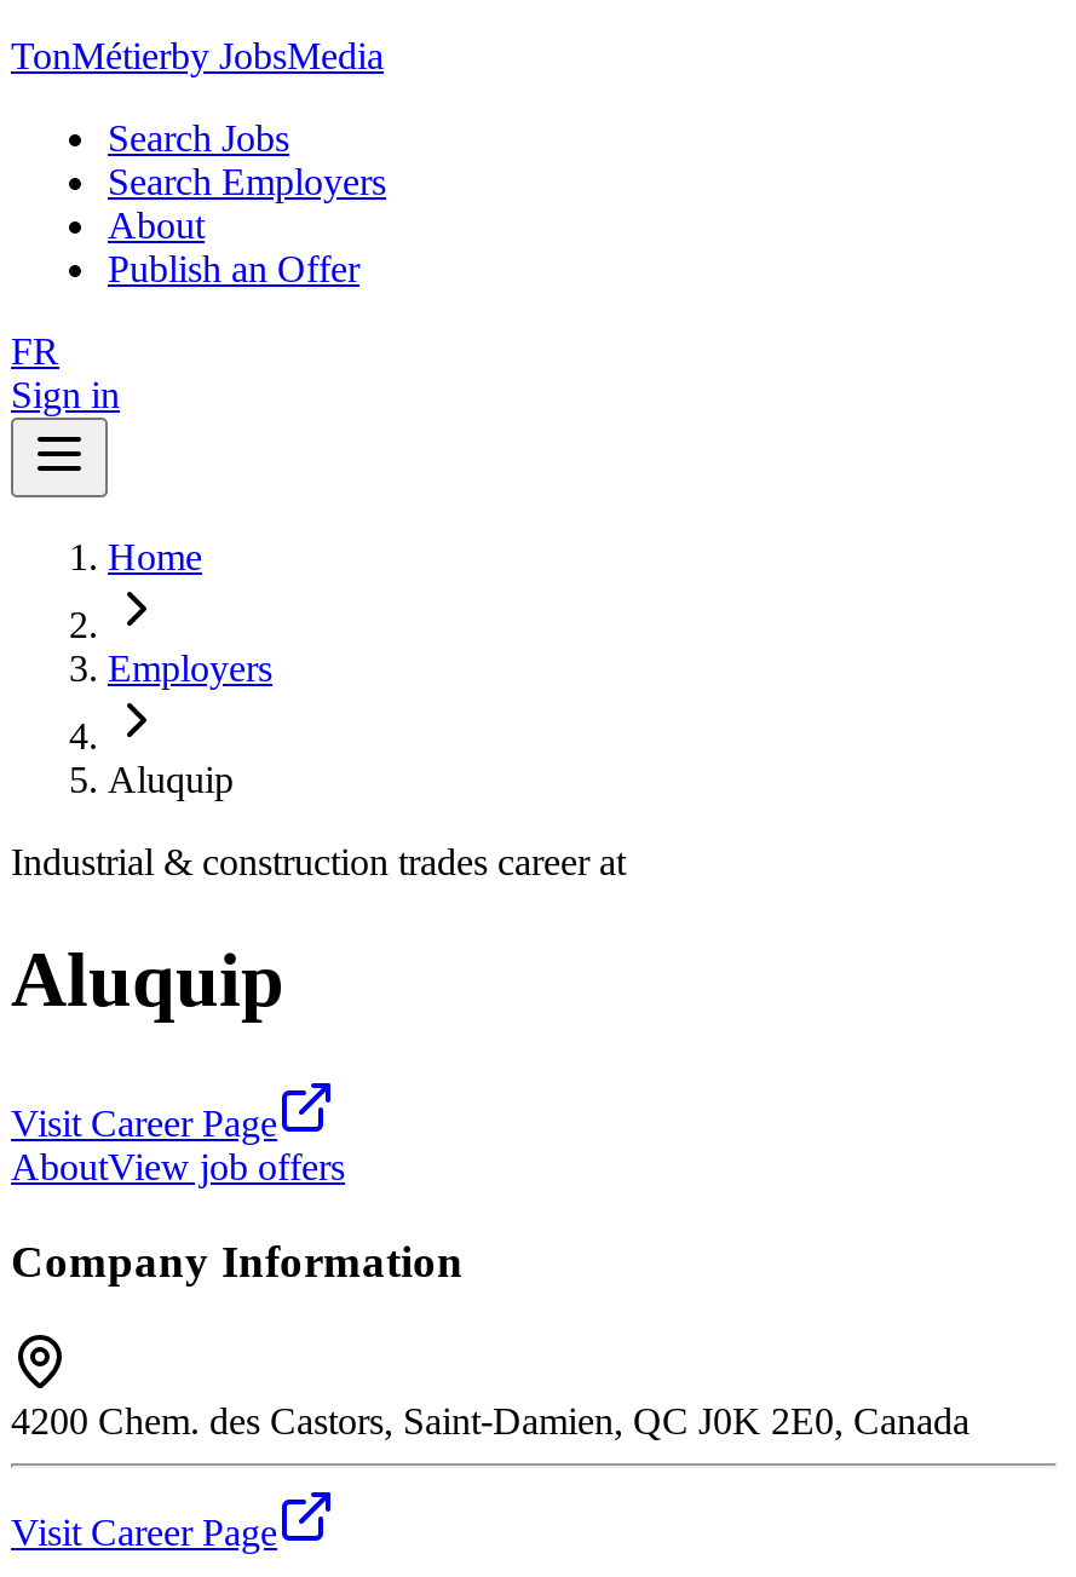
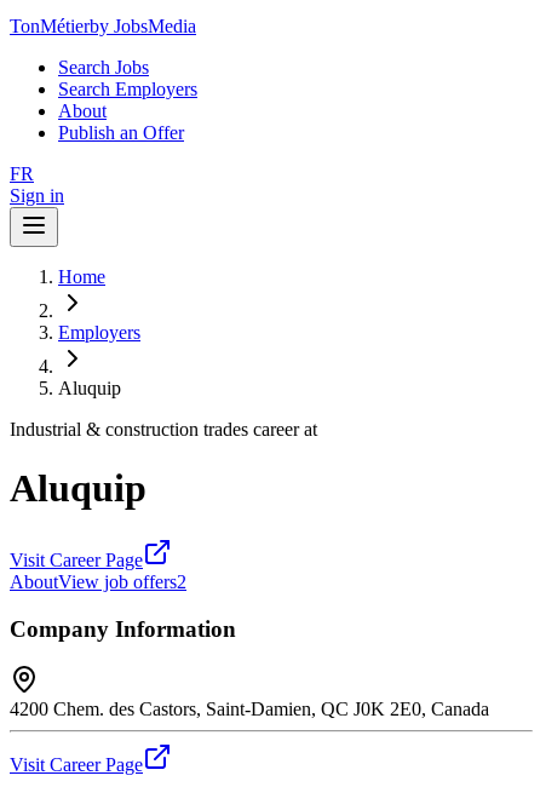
- AboutView job offers
+ AboutView job offers2
